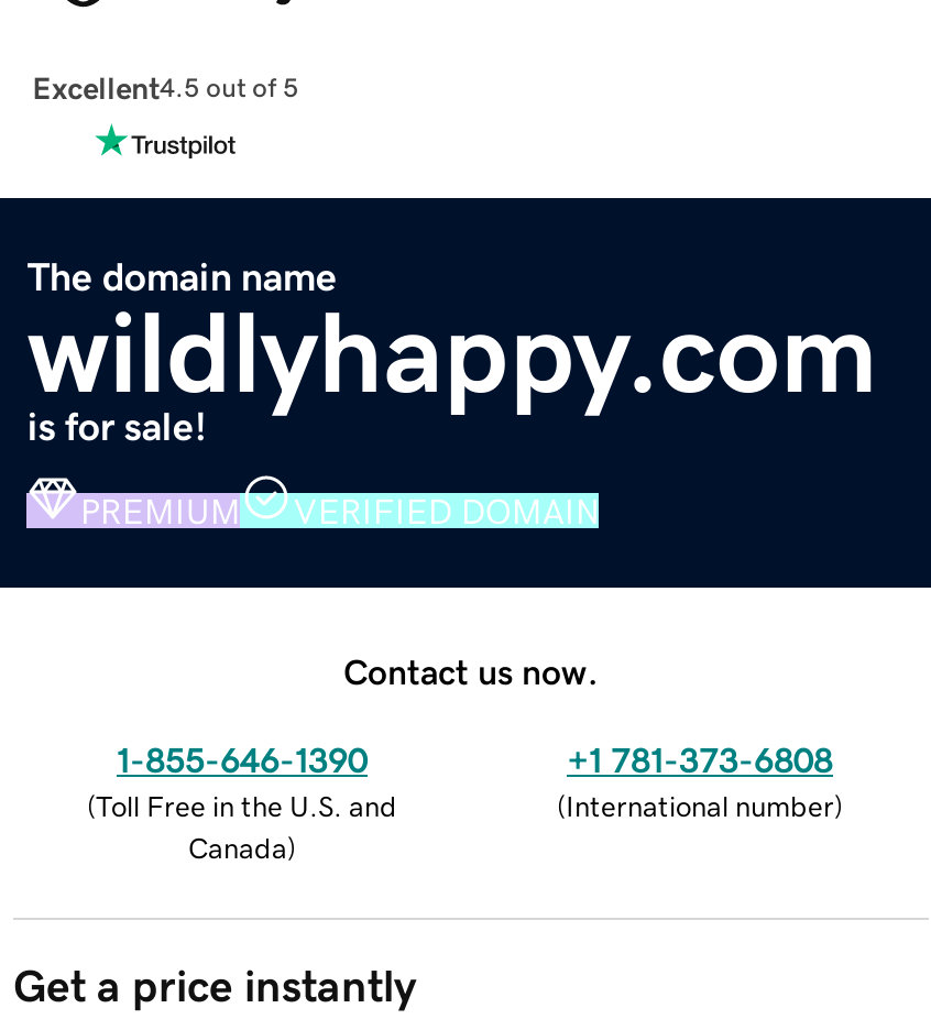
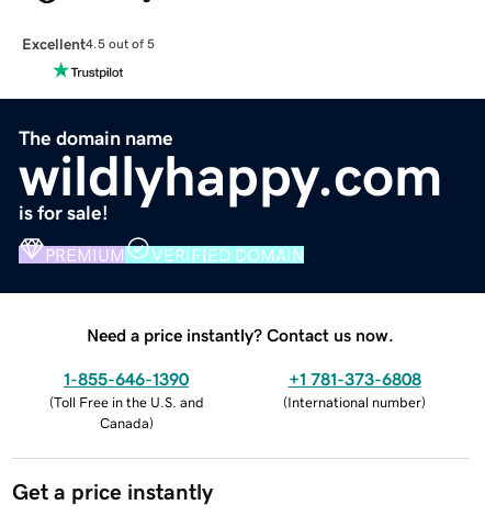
- Contact us now.
+ Need a price instantly? Contact us now.
